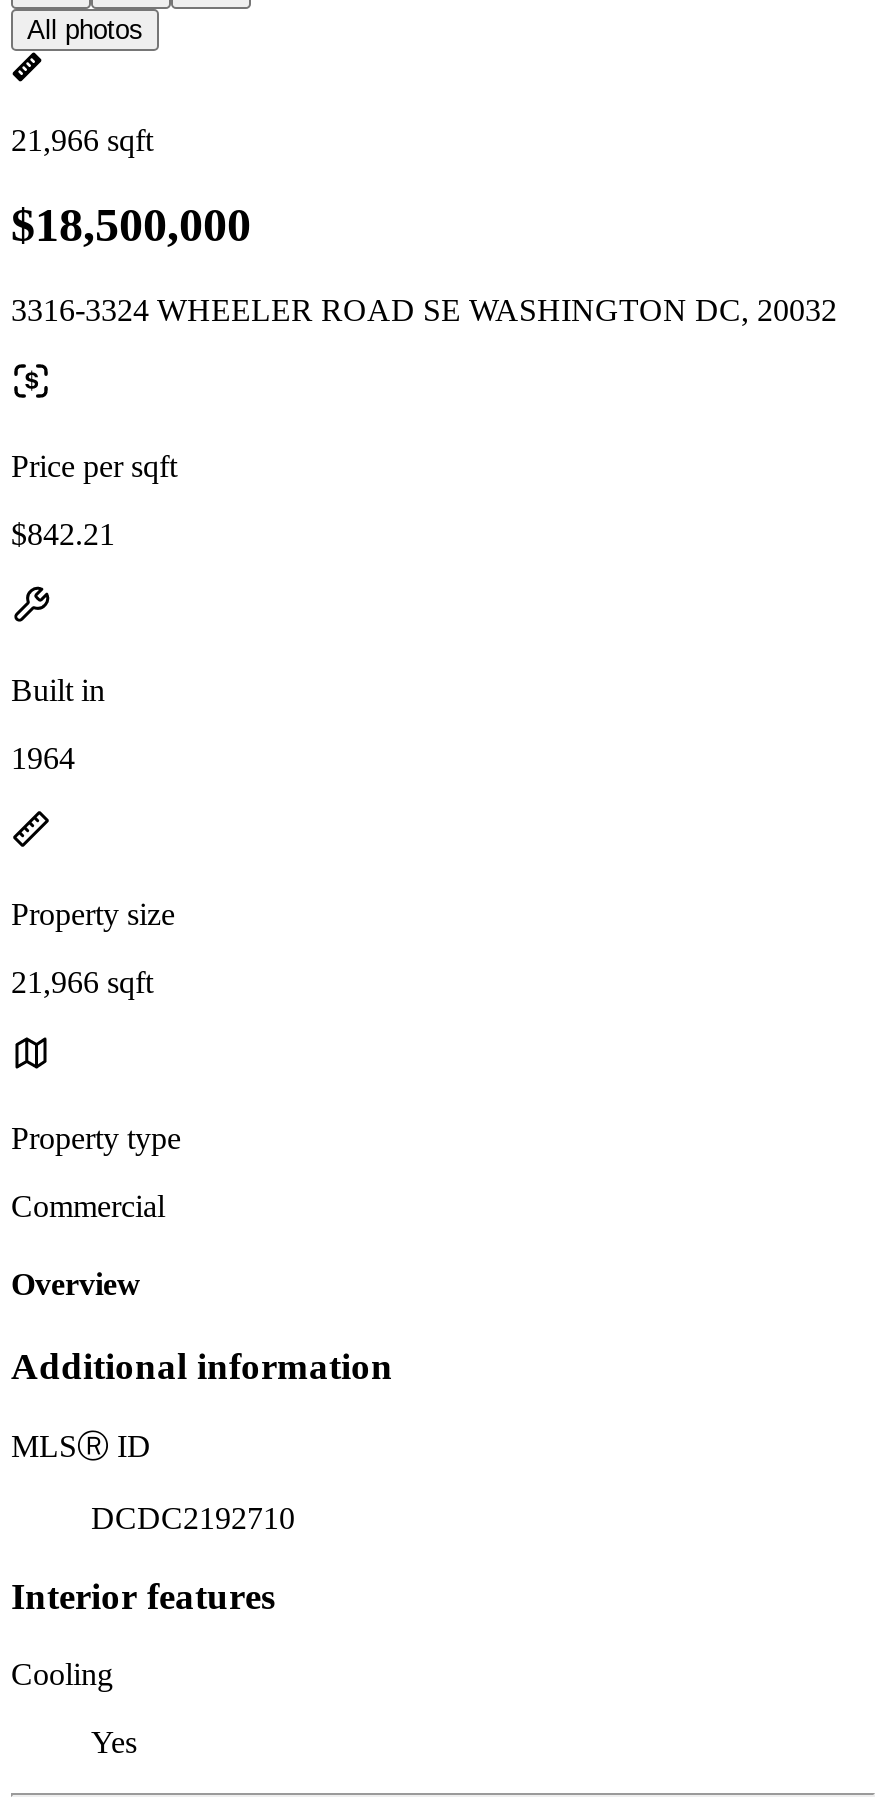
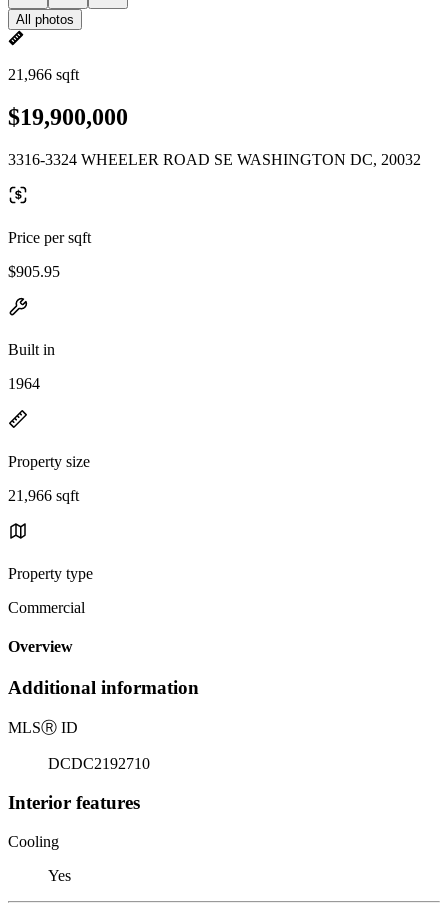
- $18,500,000
+ $19,900,000

- $842.21
+ $905.95
